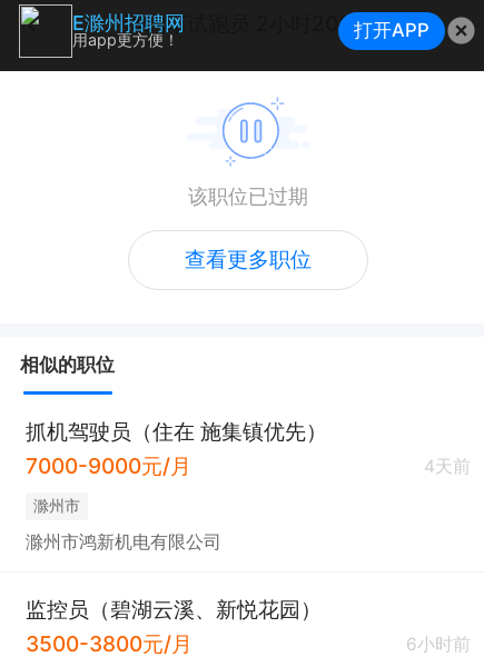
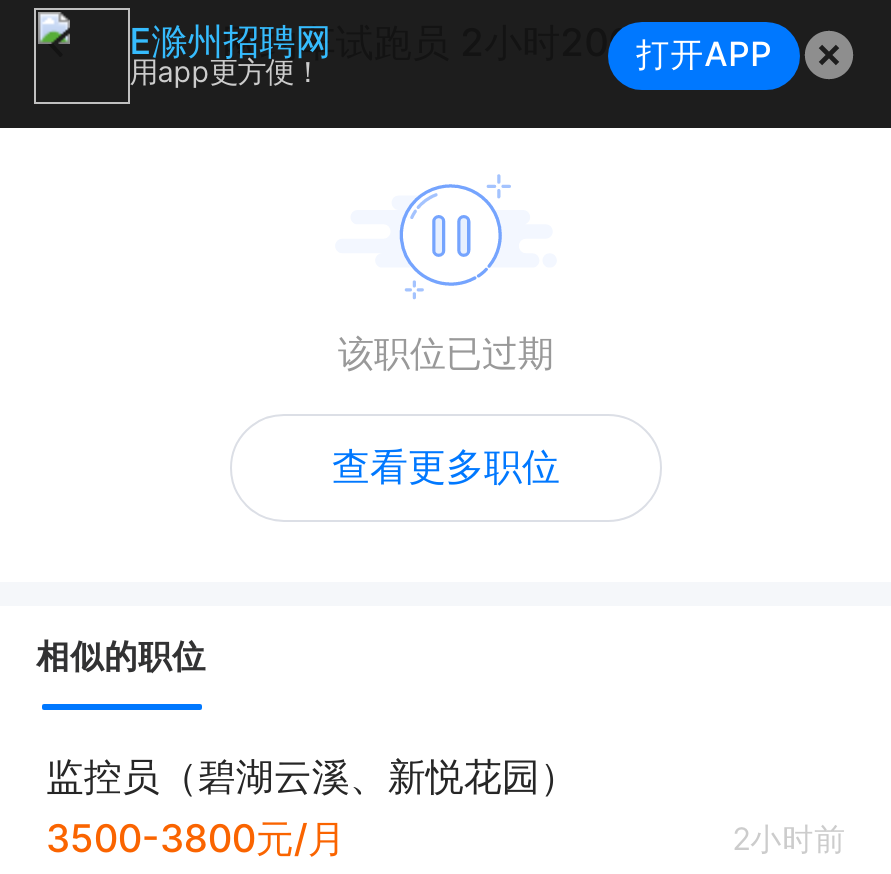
- 抓机驾驶员（住在 施集镇优先）
- 7000-9000元/月
- 4天前
- 滁州市
- 滁州市鸿新机电有限公司

- 6小时前
+ 2小时前
